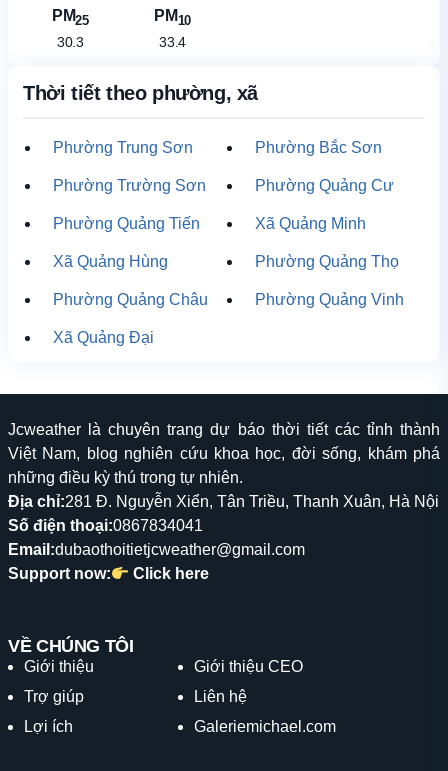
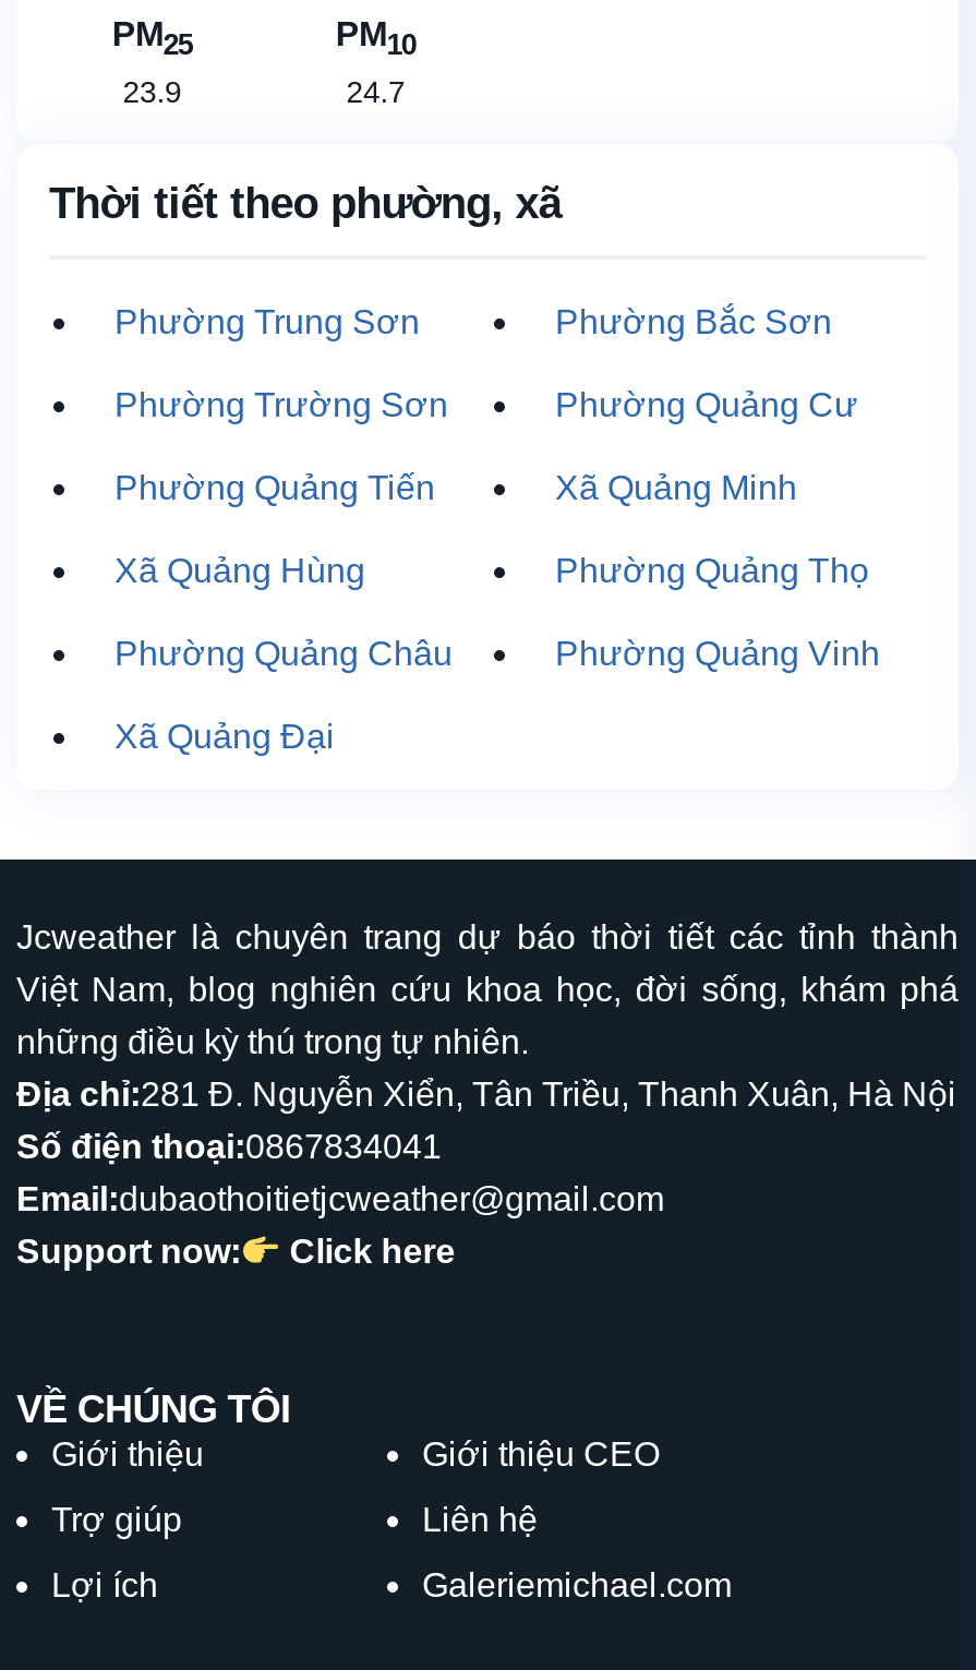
- 30.3
+ 23.9

- 33.4
+ 24.7
